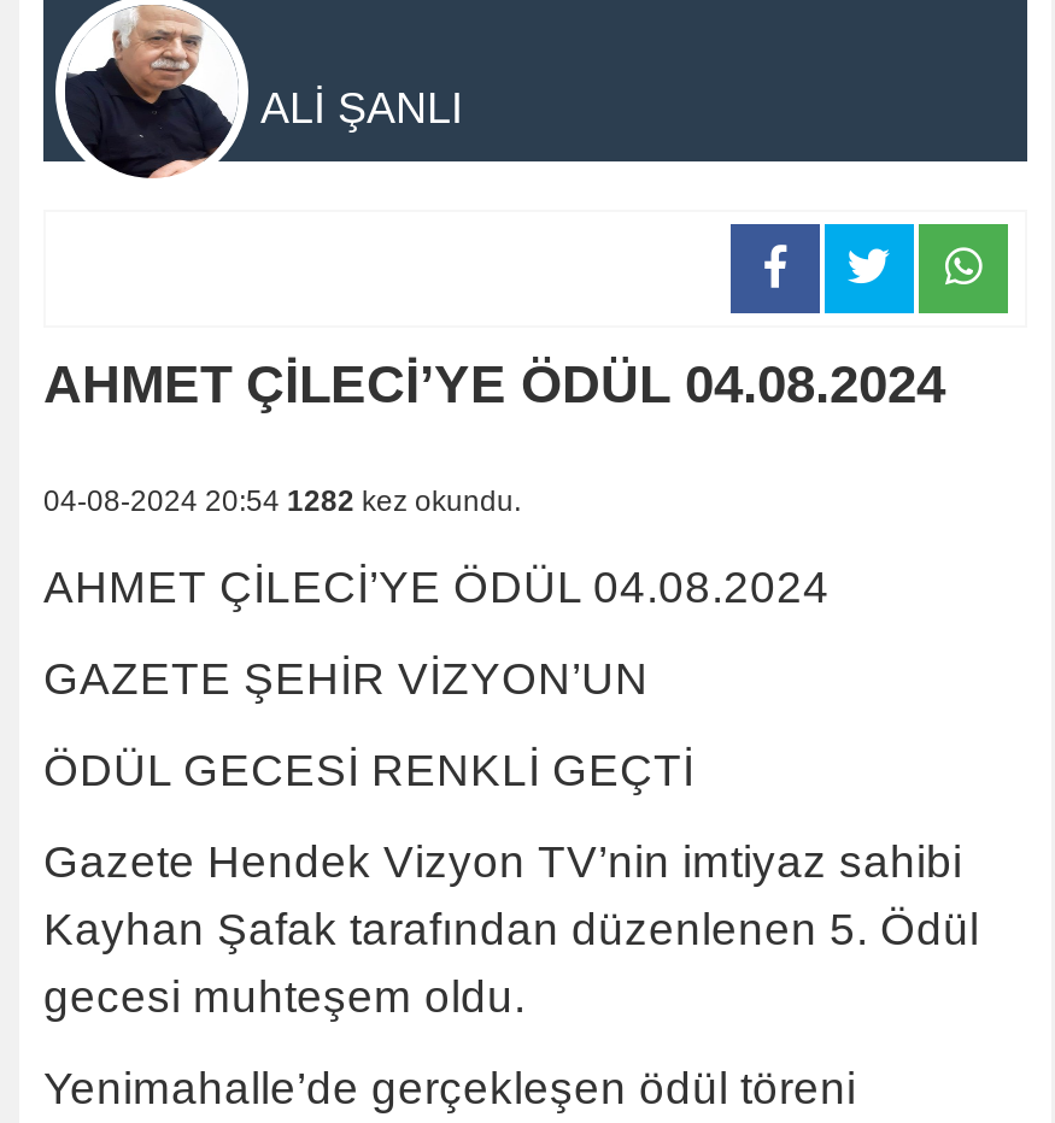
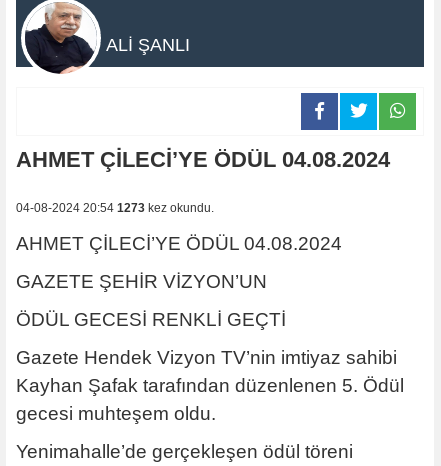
- 04-08-2024 20:54 1282 kez okundu.
+ 04-08-2024 20:54 1273 kez okundu.
